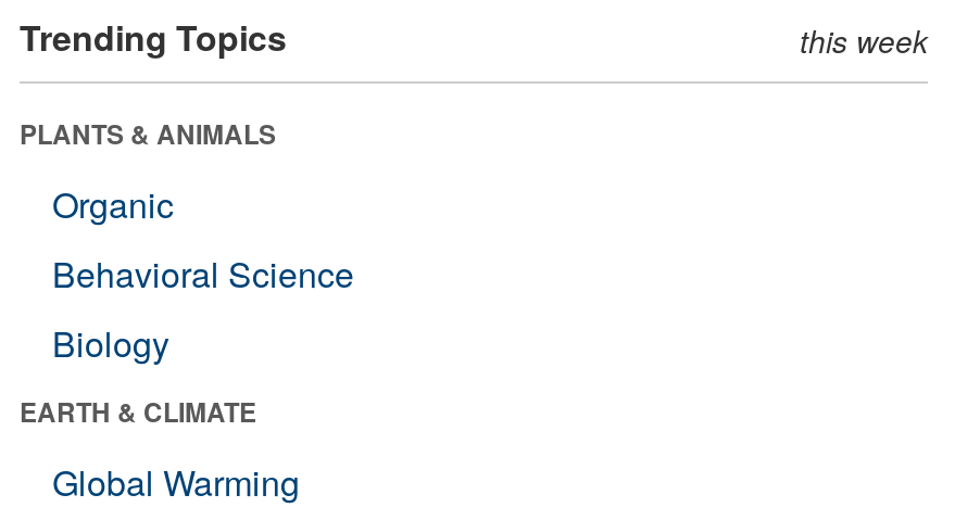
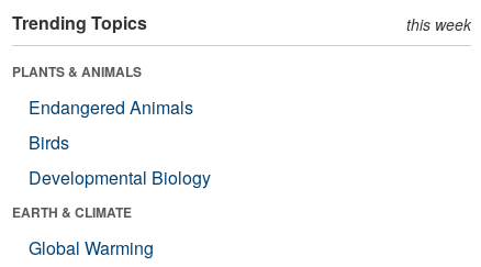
- Organic
- Behavioral Science
- Biology
+ Endangered Animals
+ Birds
+ Developmental Biology
